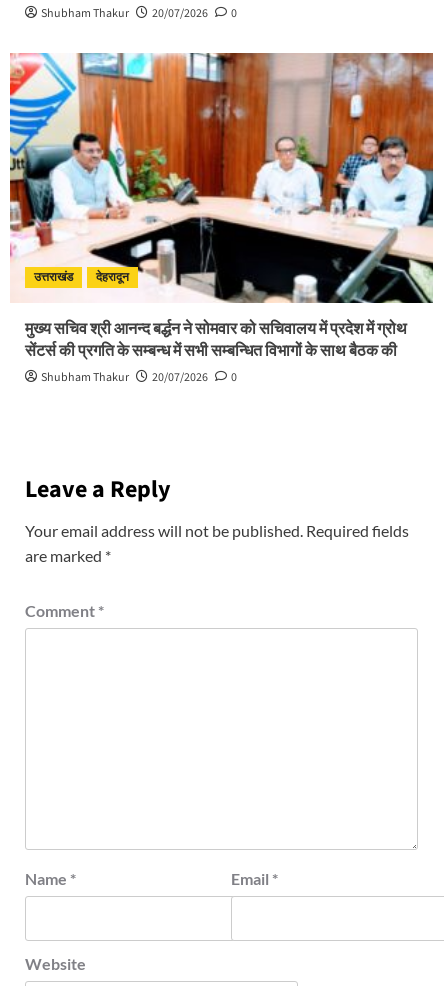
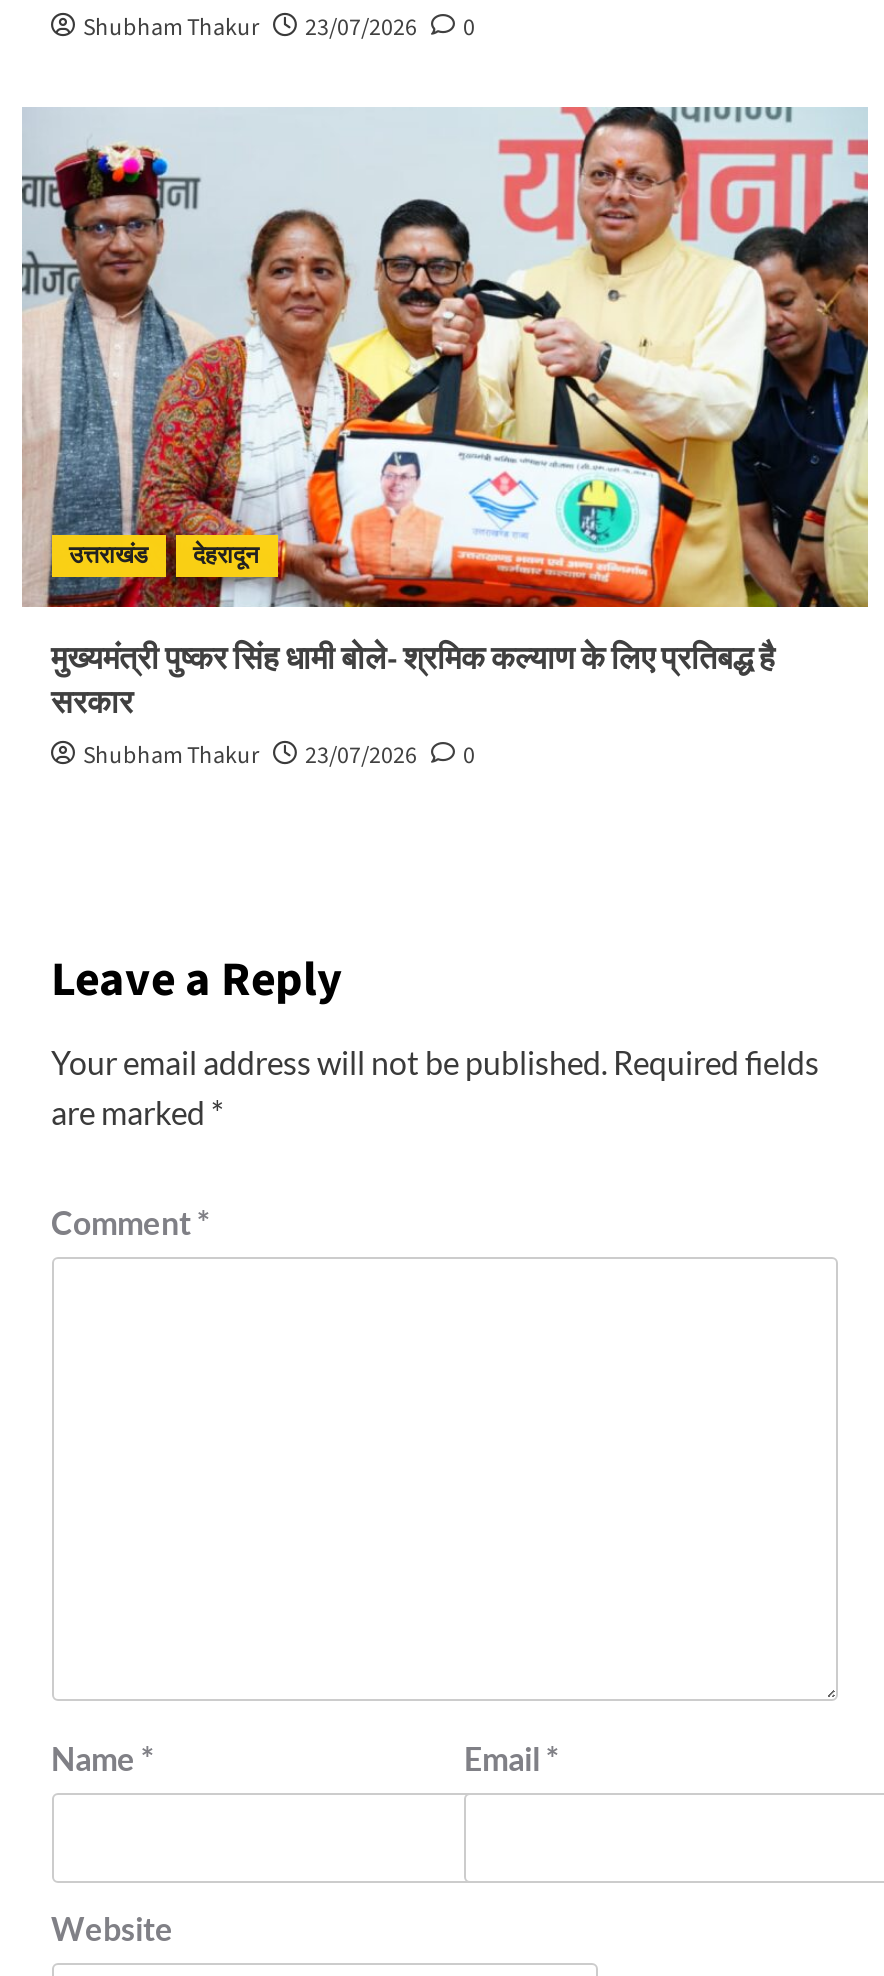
- Shubham Thakur 20/07/2026 0
+ Shubham Thakur 23/07/2026 0

- [image]
- मुख्य सचिव श्री आनन्द बर्द्धन ने सोमवार को सचिवालय में प्रदेश में ग्रोथ
- सेंटर्स की प्रगति के सम्बन्ध में सभी सम्बन्धित विभागों के साथ बैठक की
+ [image]
+ मुख्यमंत्री पुष्कर सिंह धामी बोले- श्रमिक कल्याण के लिए प्रतिबद्ध है
+ सरकार

- Shubham Thakur 20/07/2026 0
+ Shubham Thakur 23/07/2026 0
